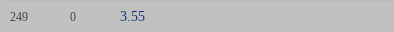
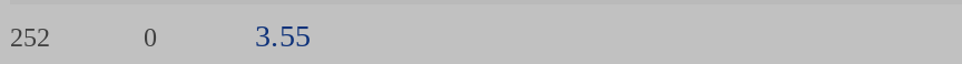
- 249
+ 252
